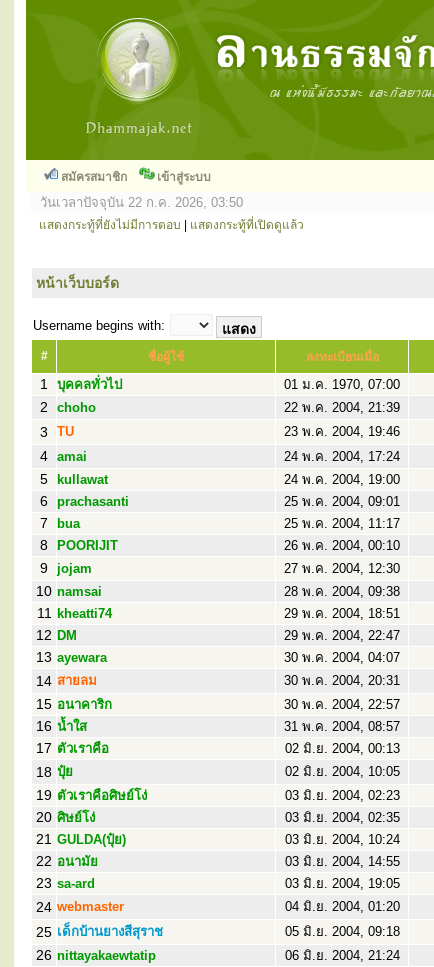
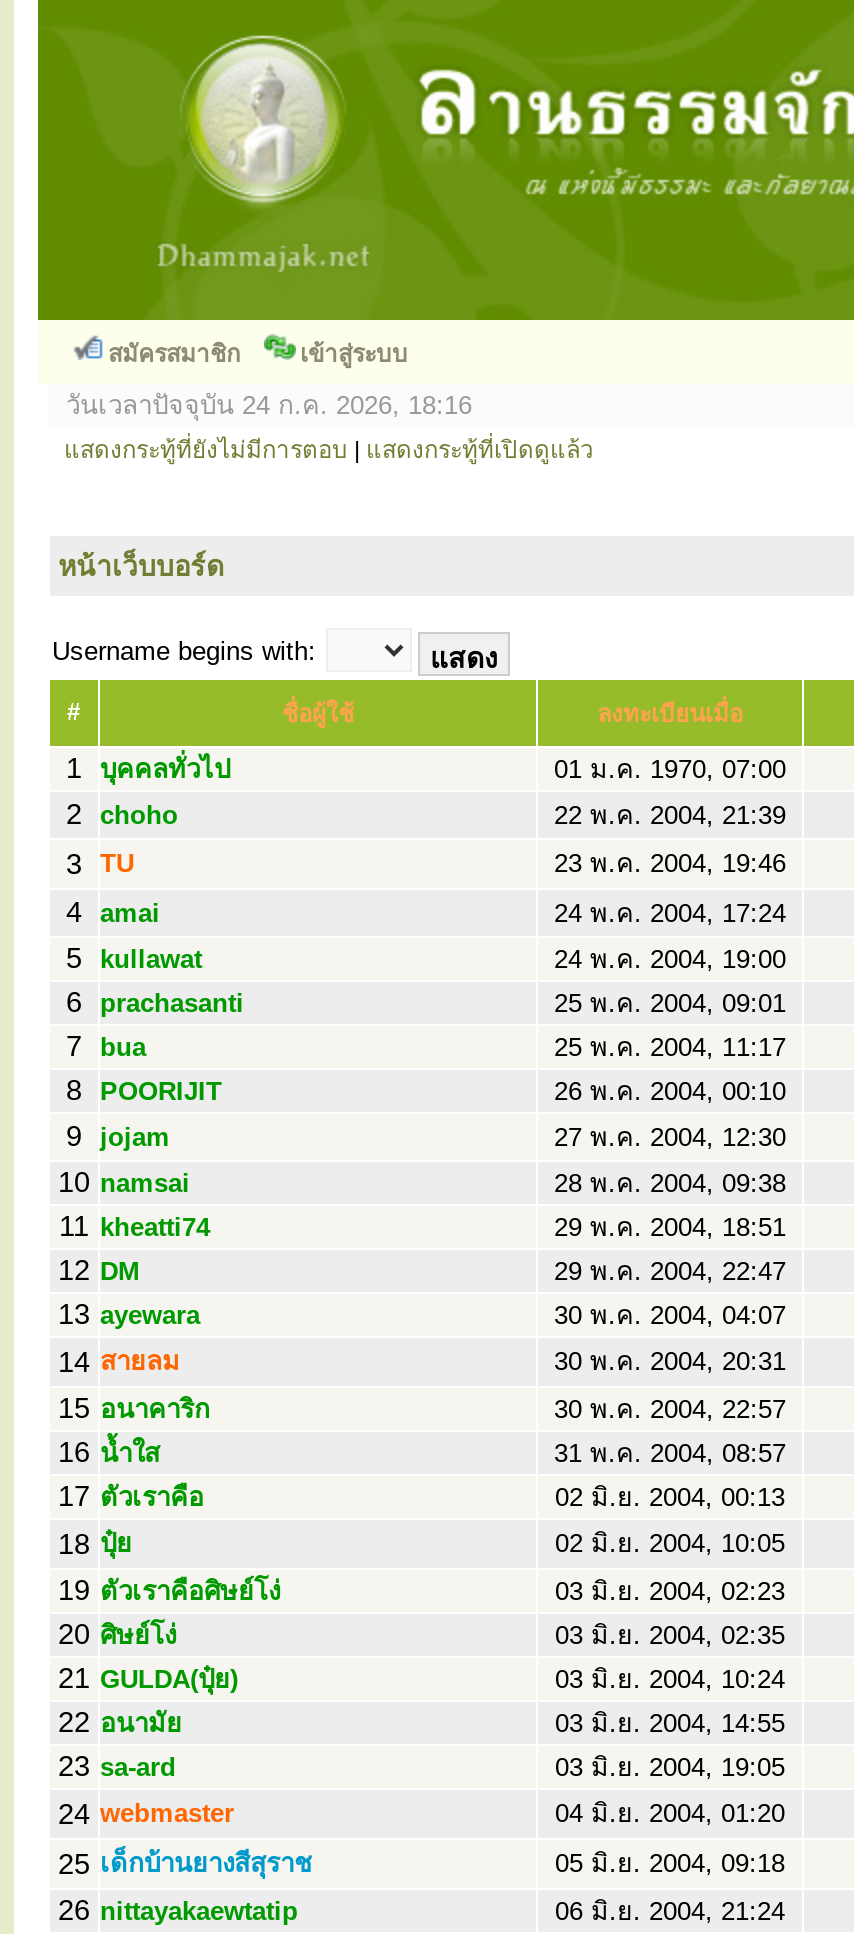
- วันเวลาปัจจุบัน 22 ก.ค. 2026, 03:50
+ วันเวลาปัจจุบัน 24 ก.ค. 2026, 18:16
